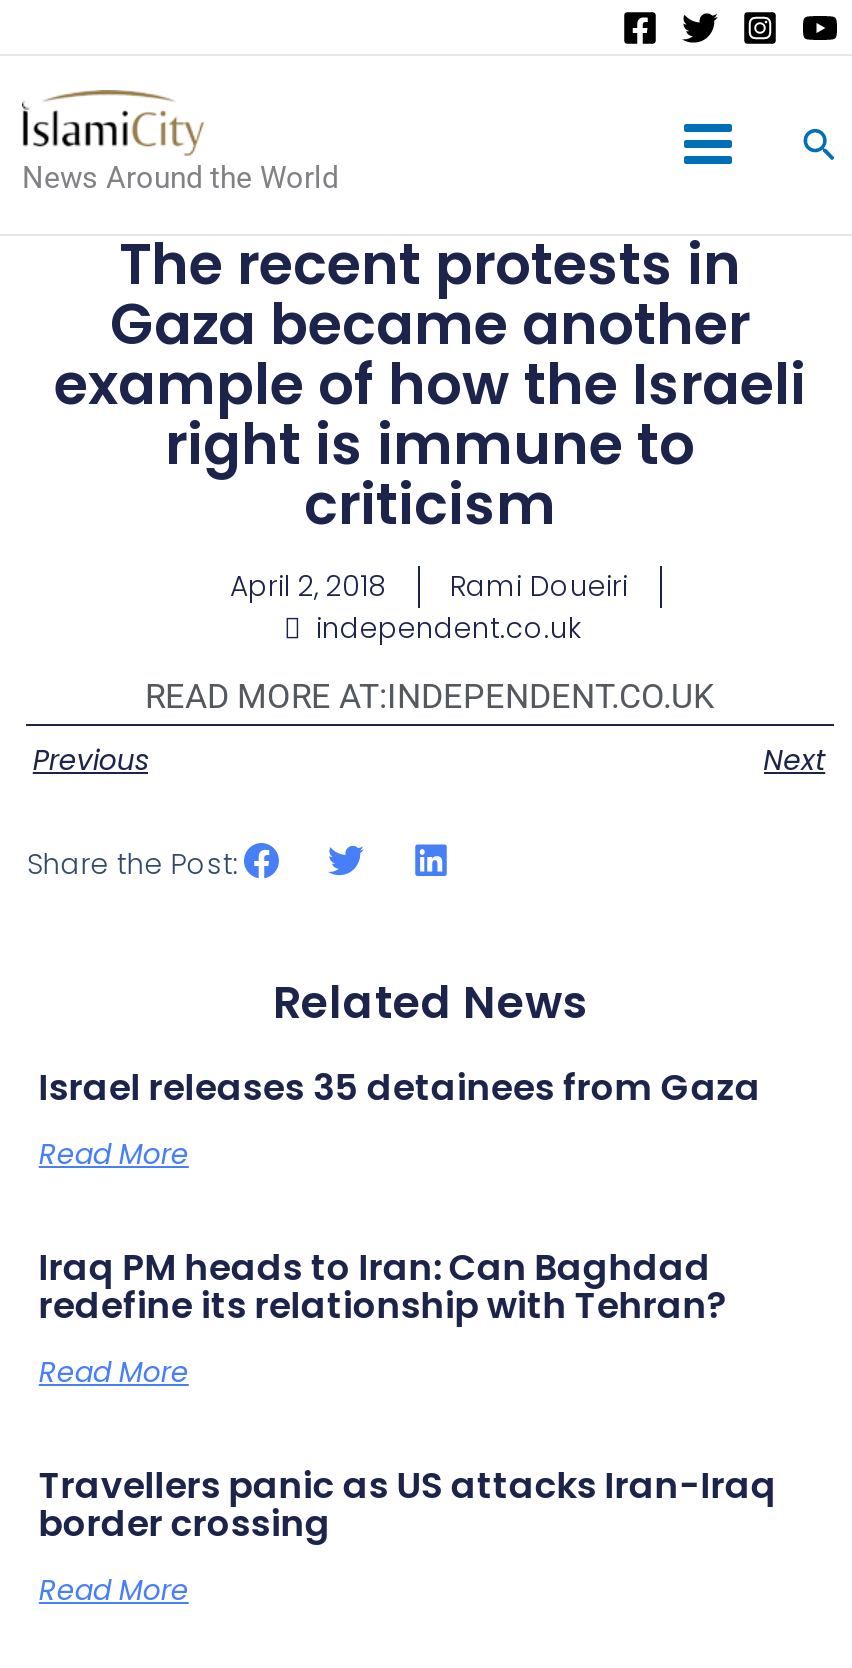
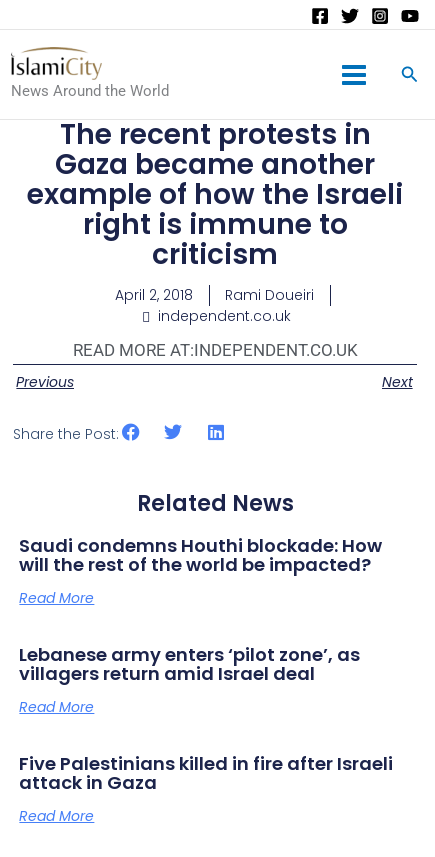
- Israel releases 35 detainees from Gaza
+ Saudi condemns Houthi blockade: How
+ will the rest of the world be impacted?

- Iraq PM heads to Iran: Can Baghdad
- redefine its relationship with Tehran?
+ Lebanese army enters ‘pilot zone’, as
+ villagers return amid Israel deal

- Travellers panic as US attacks Iran-Iraq
- border crossing
+ Five Palestinians killed in fire after Israeli
+ attack in Gaza
